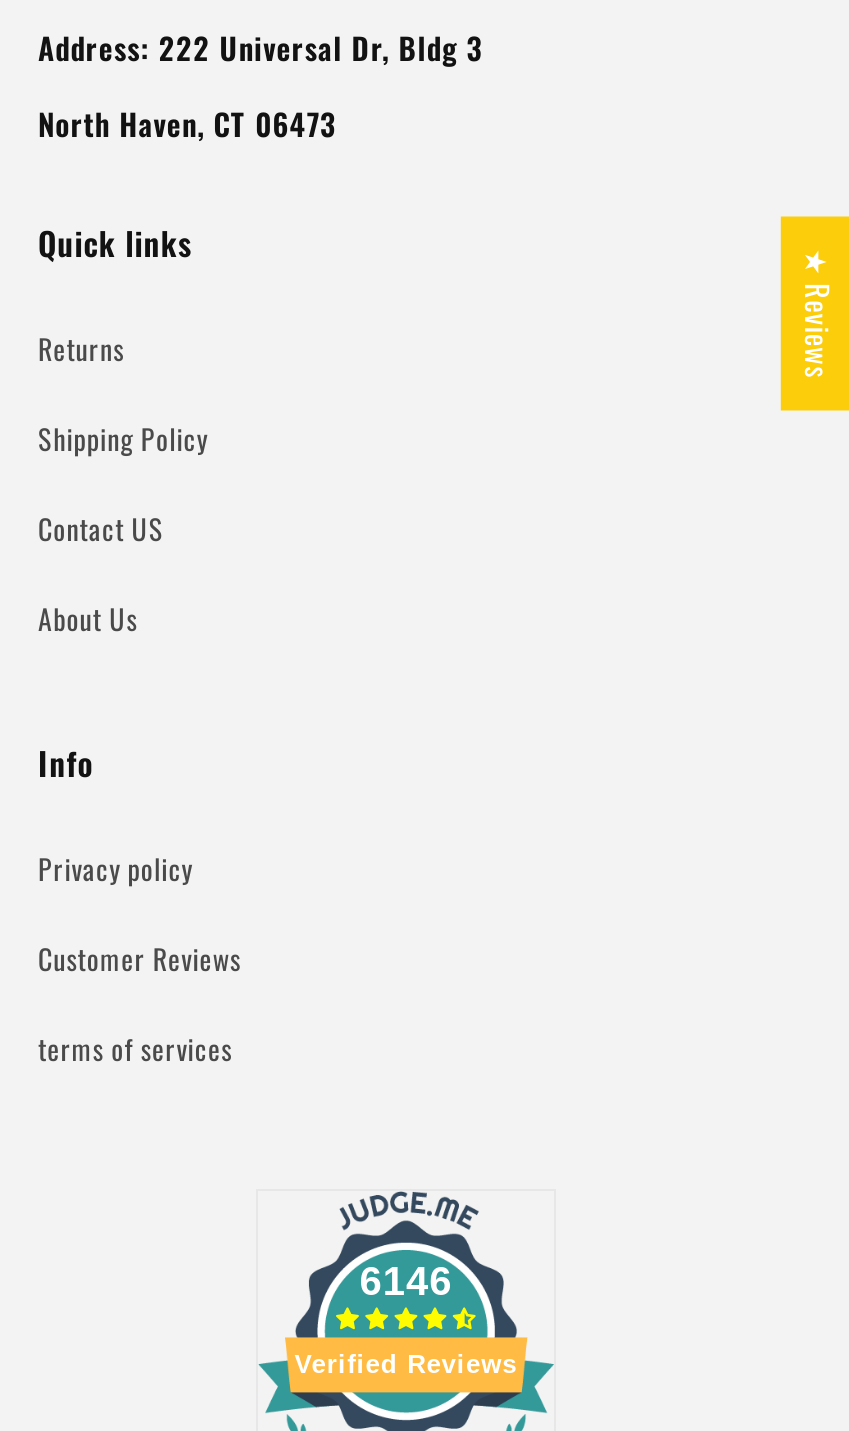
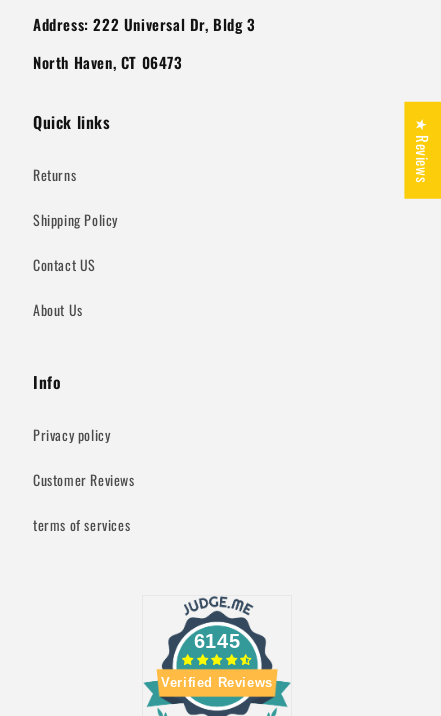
- 6146
+ 6145
